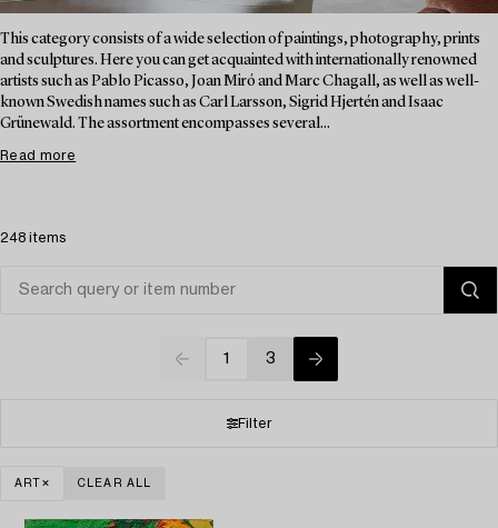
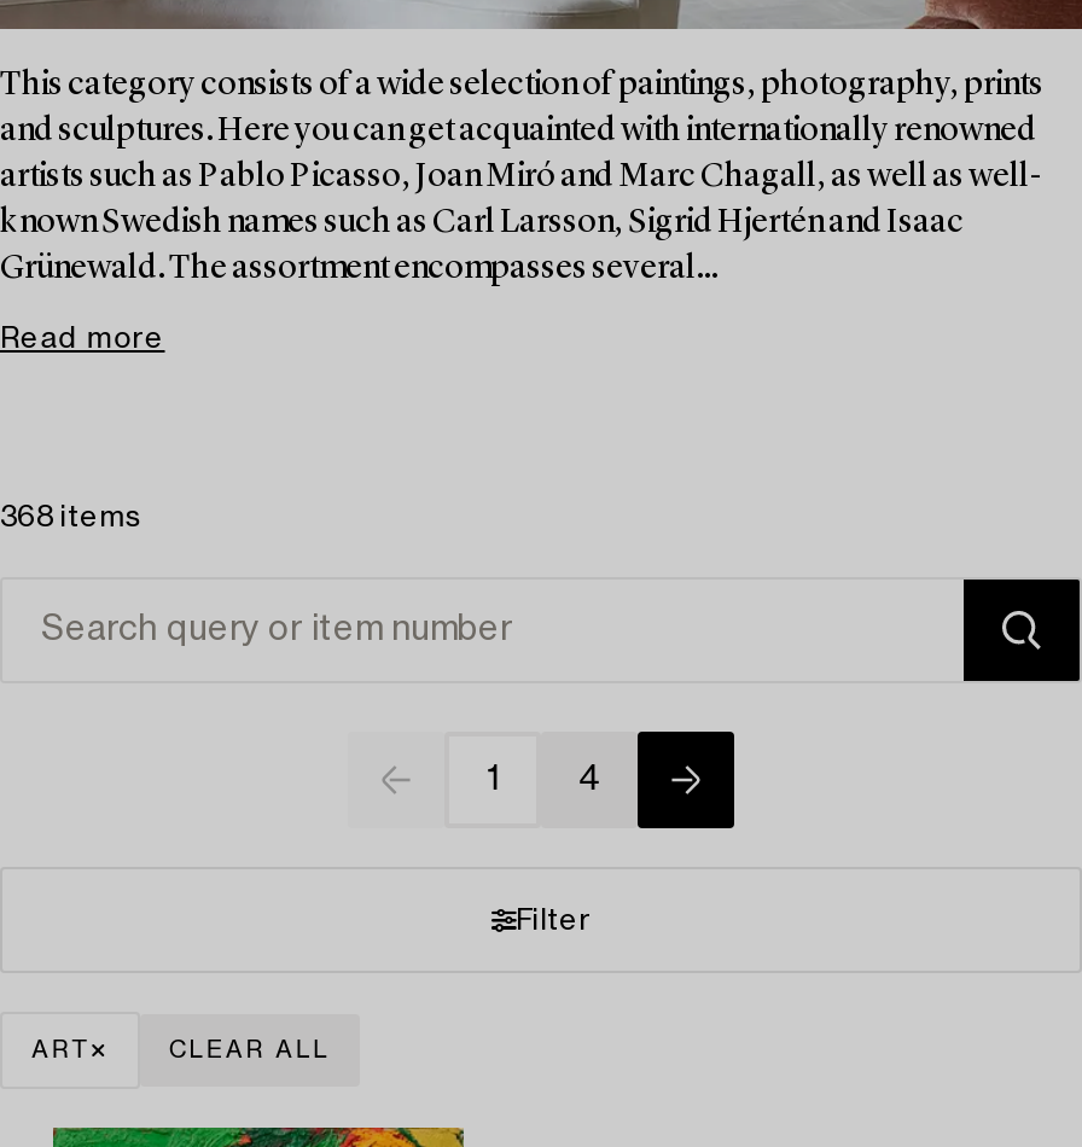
- 248 items
+ 368 items

- 3
+ 4
